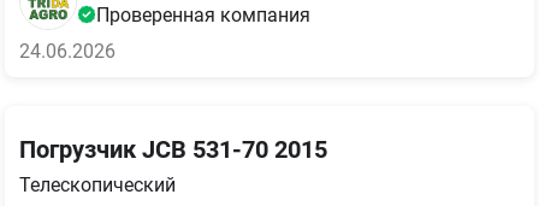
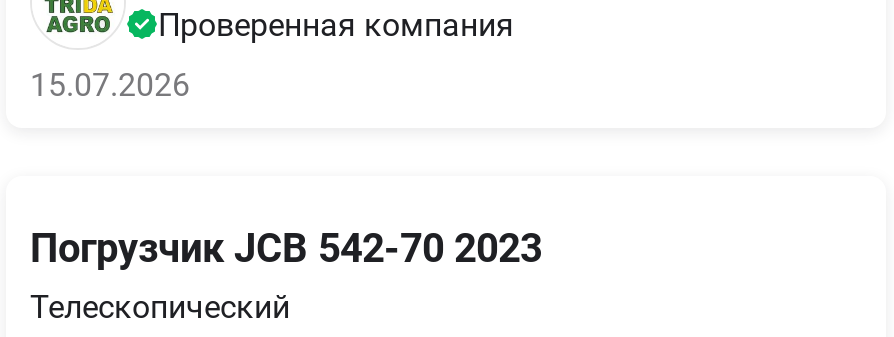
- 24.06.2026
+ 15.07.2026

- Погрузчик JCB 531-70 2015
+ Погрузчик JCB 542-70 2023
